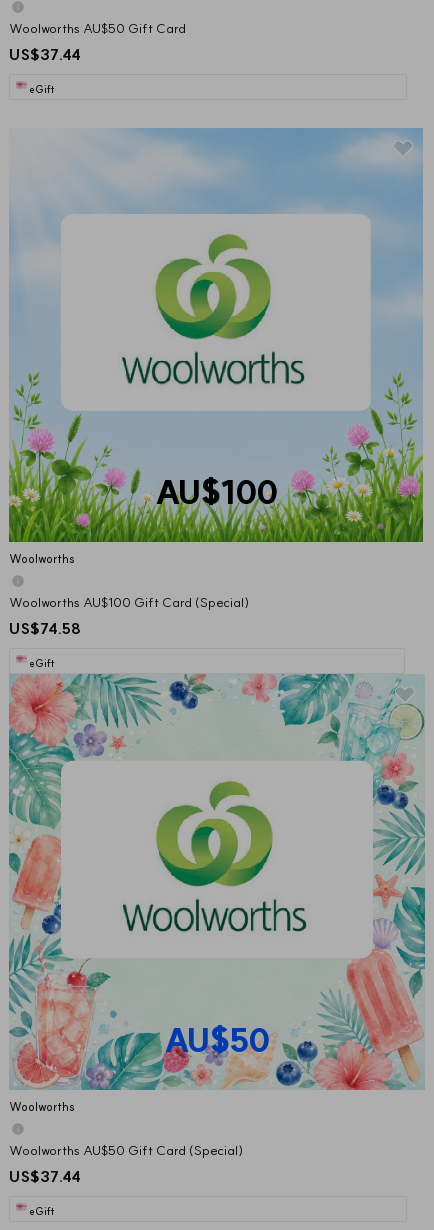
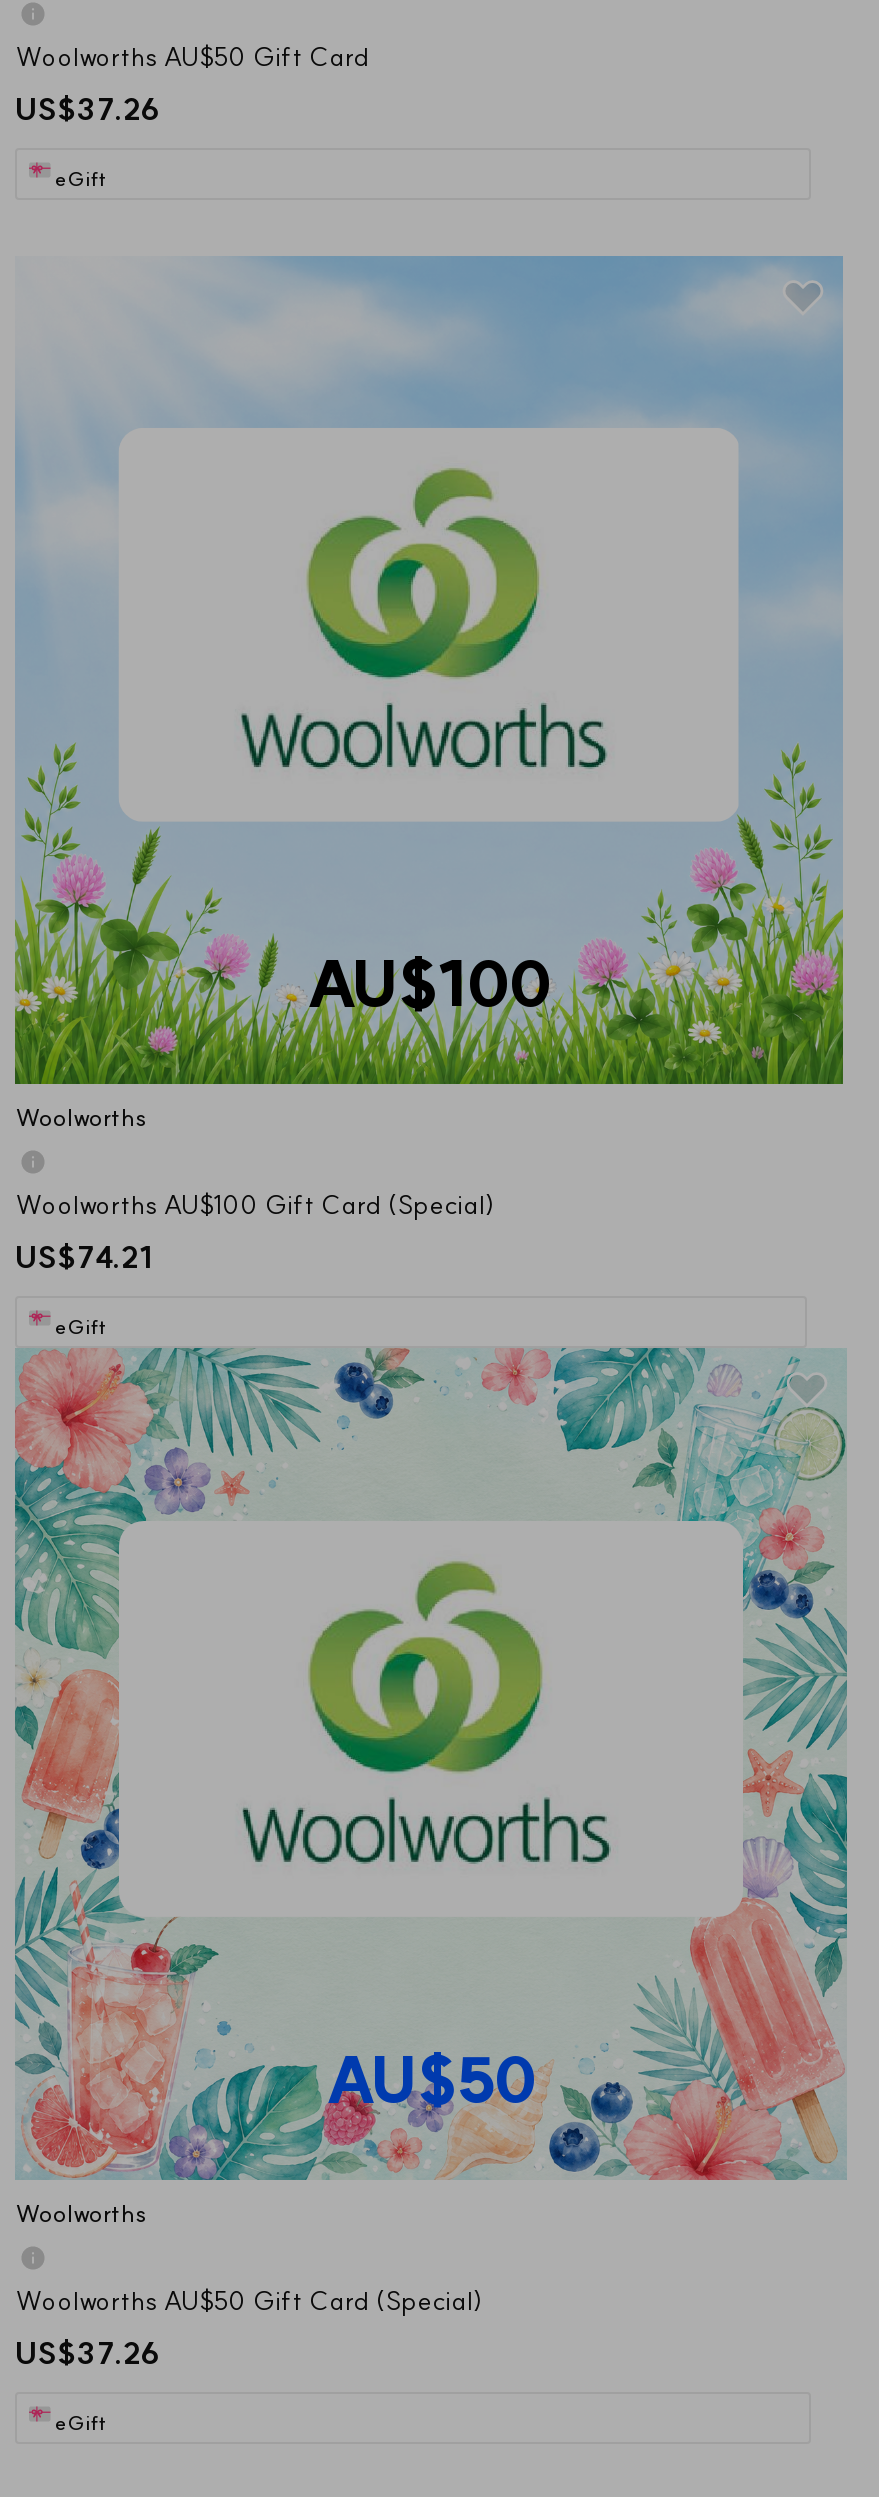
- US$37.44
+ US$37.26

- US$74.58
+ US$74.21

- US$37.44
+ US$37.26
